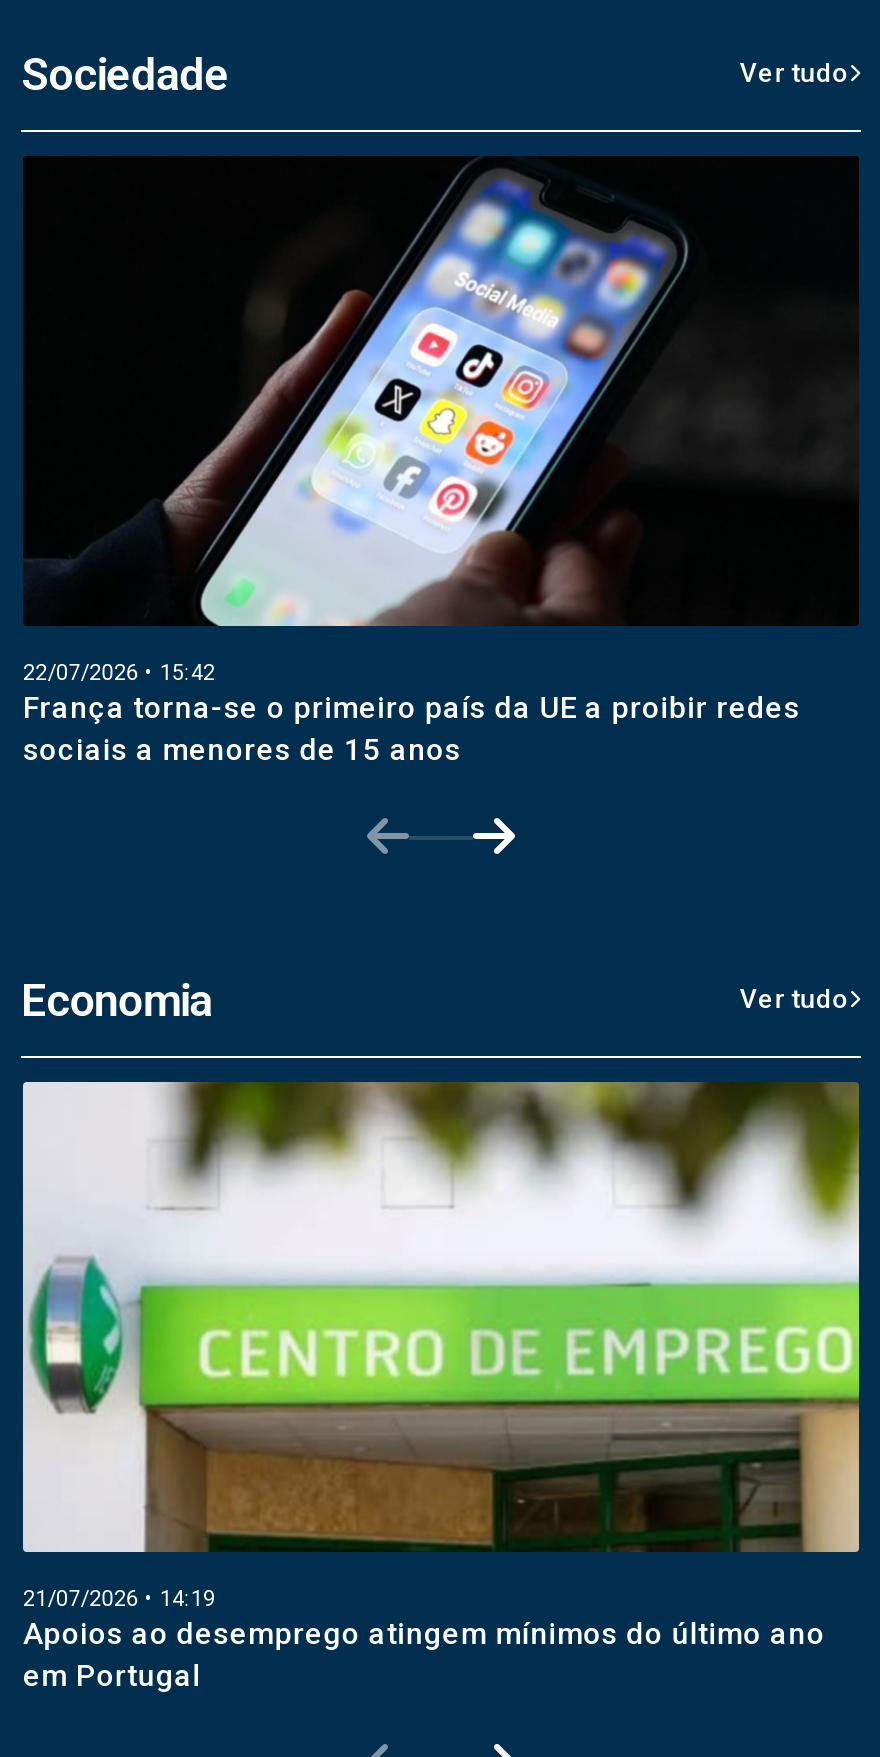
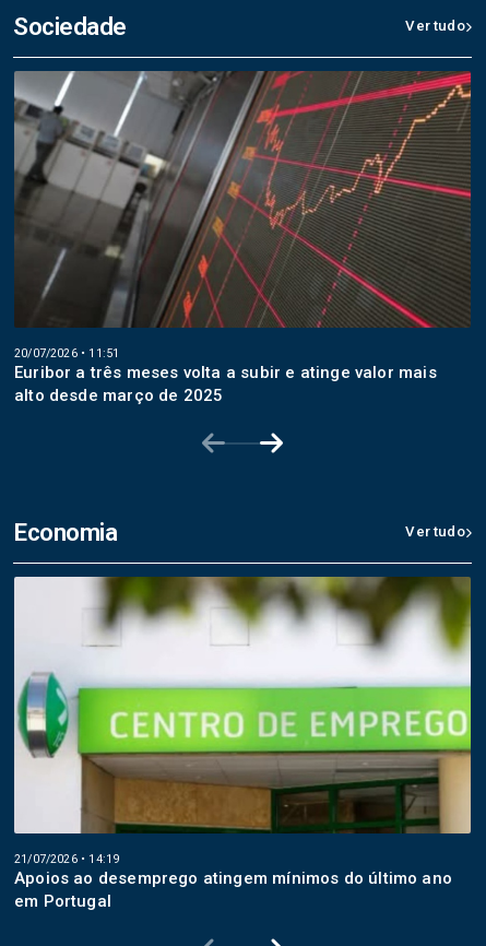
- [image]
- 22/07/2026 • 15:42
- França torna-se o primeiro país da UE a proibir redes
- sociais a menores de 15 anos
+ [image]
+ 20/07/2026 • 11:51
+ Euribor a três meses volta a subir e atinge valor mais
+ alto desde março de 2025
